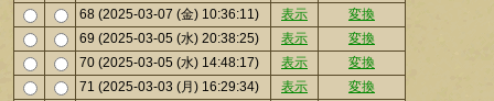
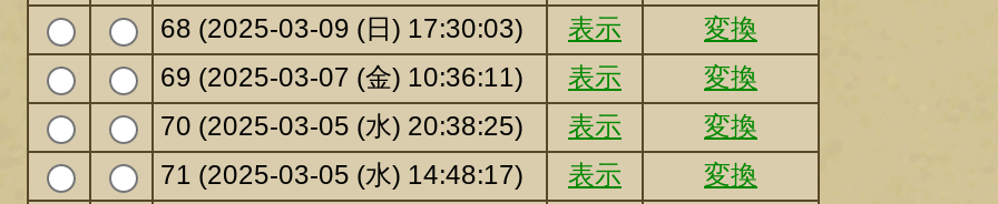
- 68 (2025-03-07 (金) 10:36:11) 表示
+ 68 (2025-03-09 (日) 17:30:03) 表示

- 69 (2025-03-05 (水) 20:38:25) 表示
+ 69 (2025-03-07 (金) 10:36:11) 表示

- 70 (2025-03-05 (水) 14:48:17) 表示
+ 70 (2025-03-05 (水) 20:38:25) 表示

- 71 (2025-03-03 (月) 16:29:34) 表示
+ 71 (2025-03-05 (水) 14:48:17) 表示
